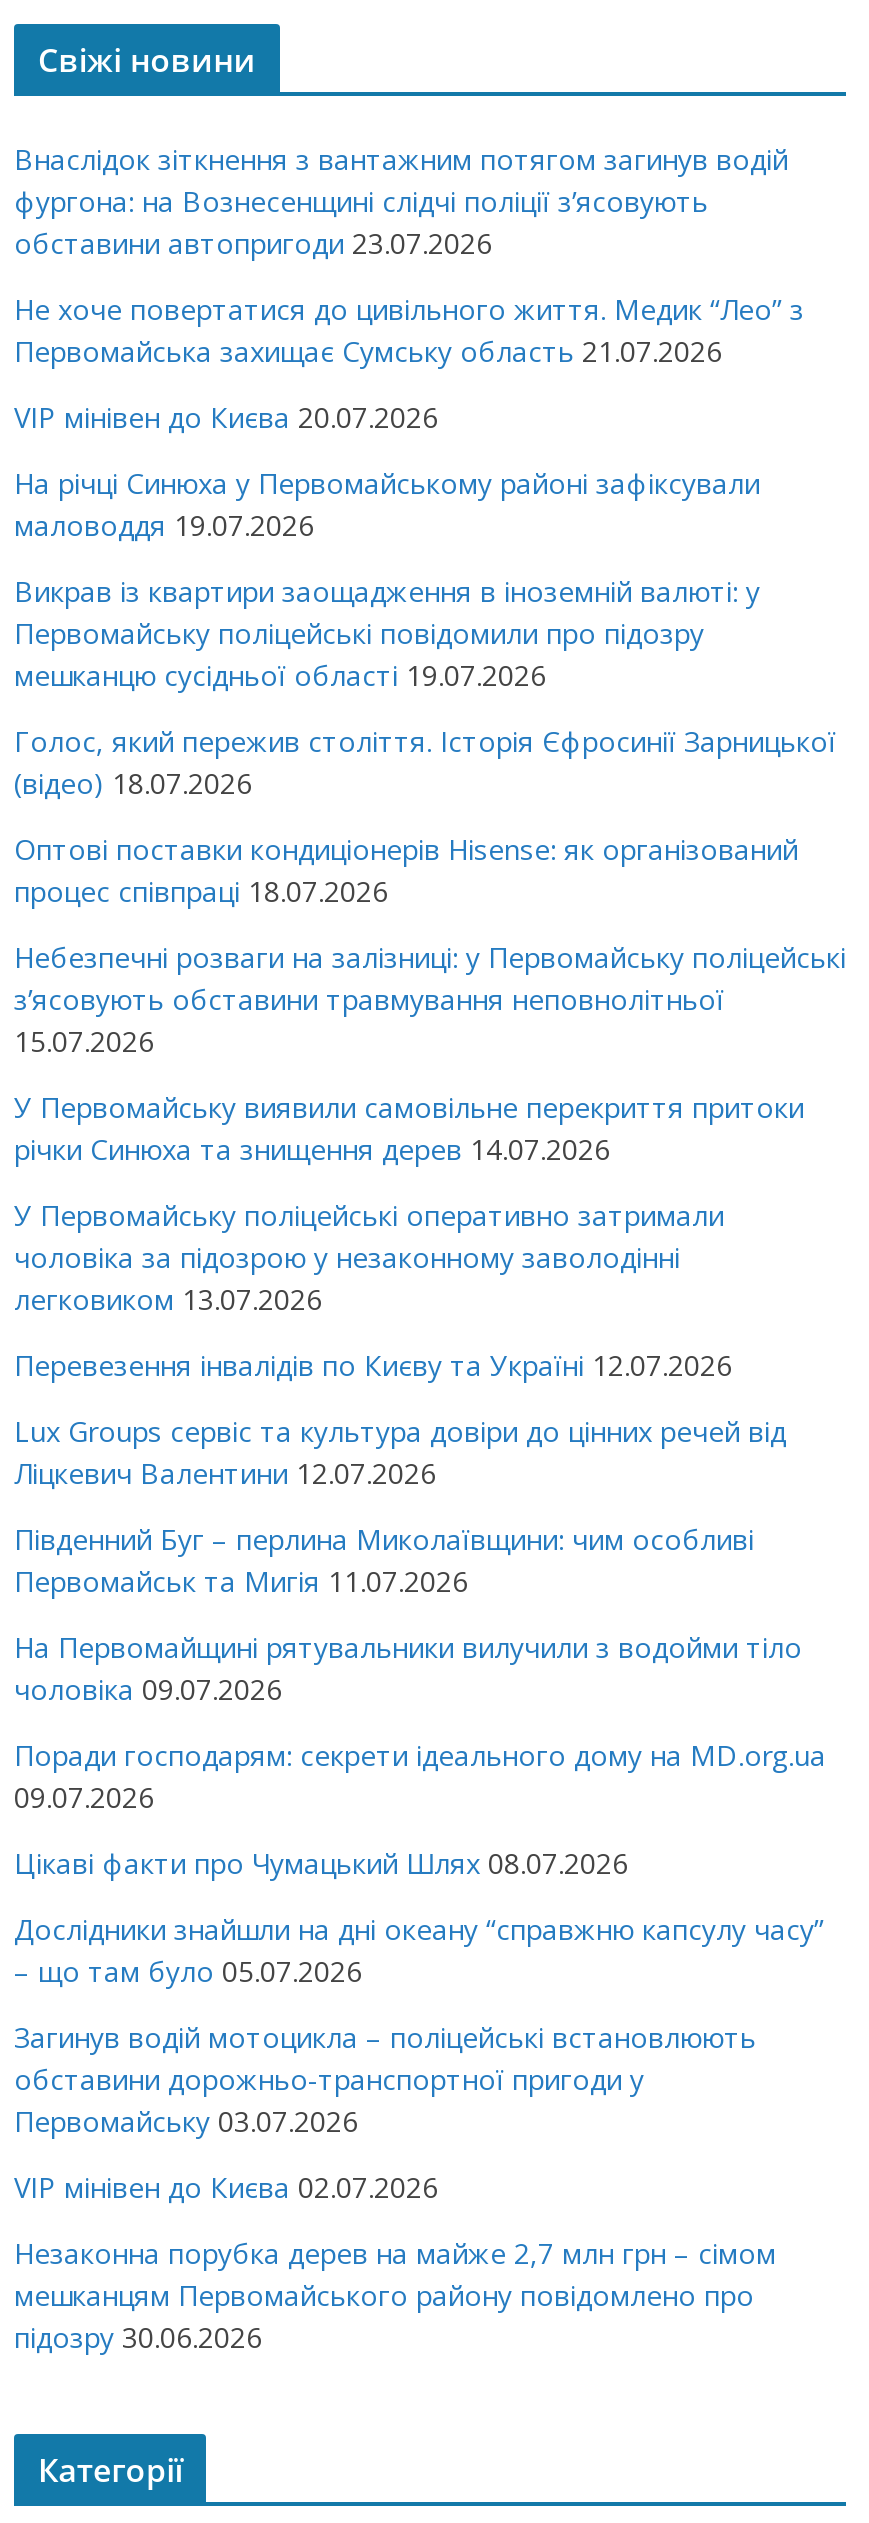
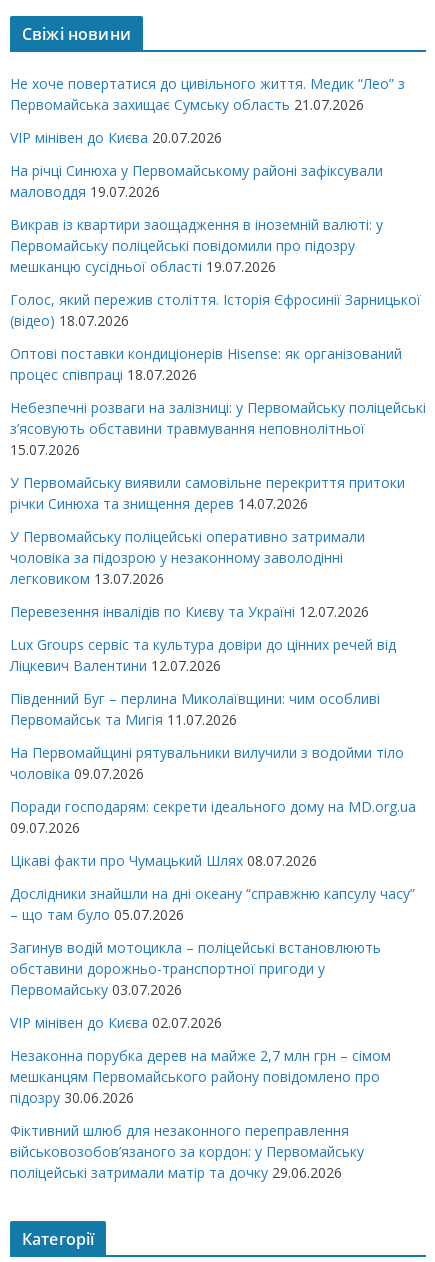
- Внаслідок зіткнення з вантажним потягом загинув водій
- фургона: на Вознесенщині слідчі поліції з’ясовують
- обставини автопригоди 23.07.2026

moved up: Не хоче повертатися до цивільного життя. Медик “Лео” з | Первомайська захищає Сумську область 21.07.2026 | На річці Синюха у Первомайському районі зафіксували | ... | мешканцям Первомайського району повідомлено про | підозру 30.06.2026

+ Фіктивний шлюб для незаконного переправлення
+ військовозобов’язаного за кордон: у Первомайську
+ поліцейські затримали матір та дочку 29.06.2026
